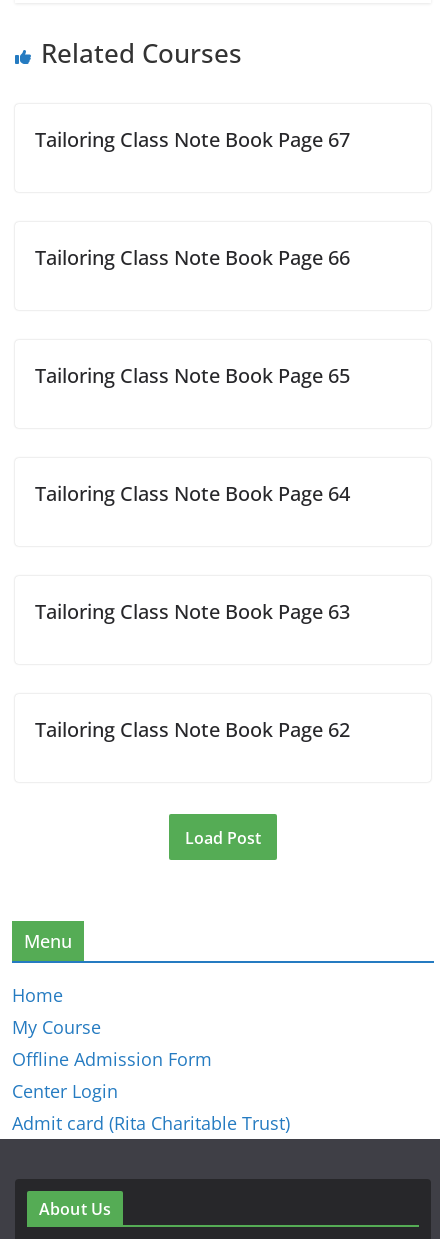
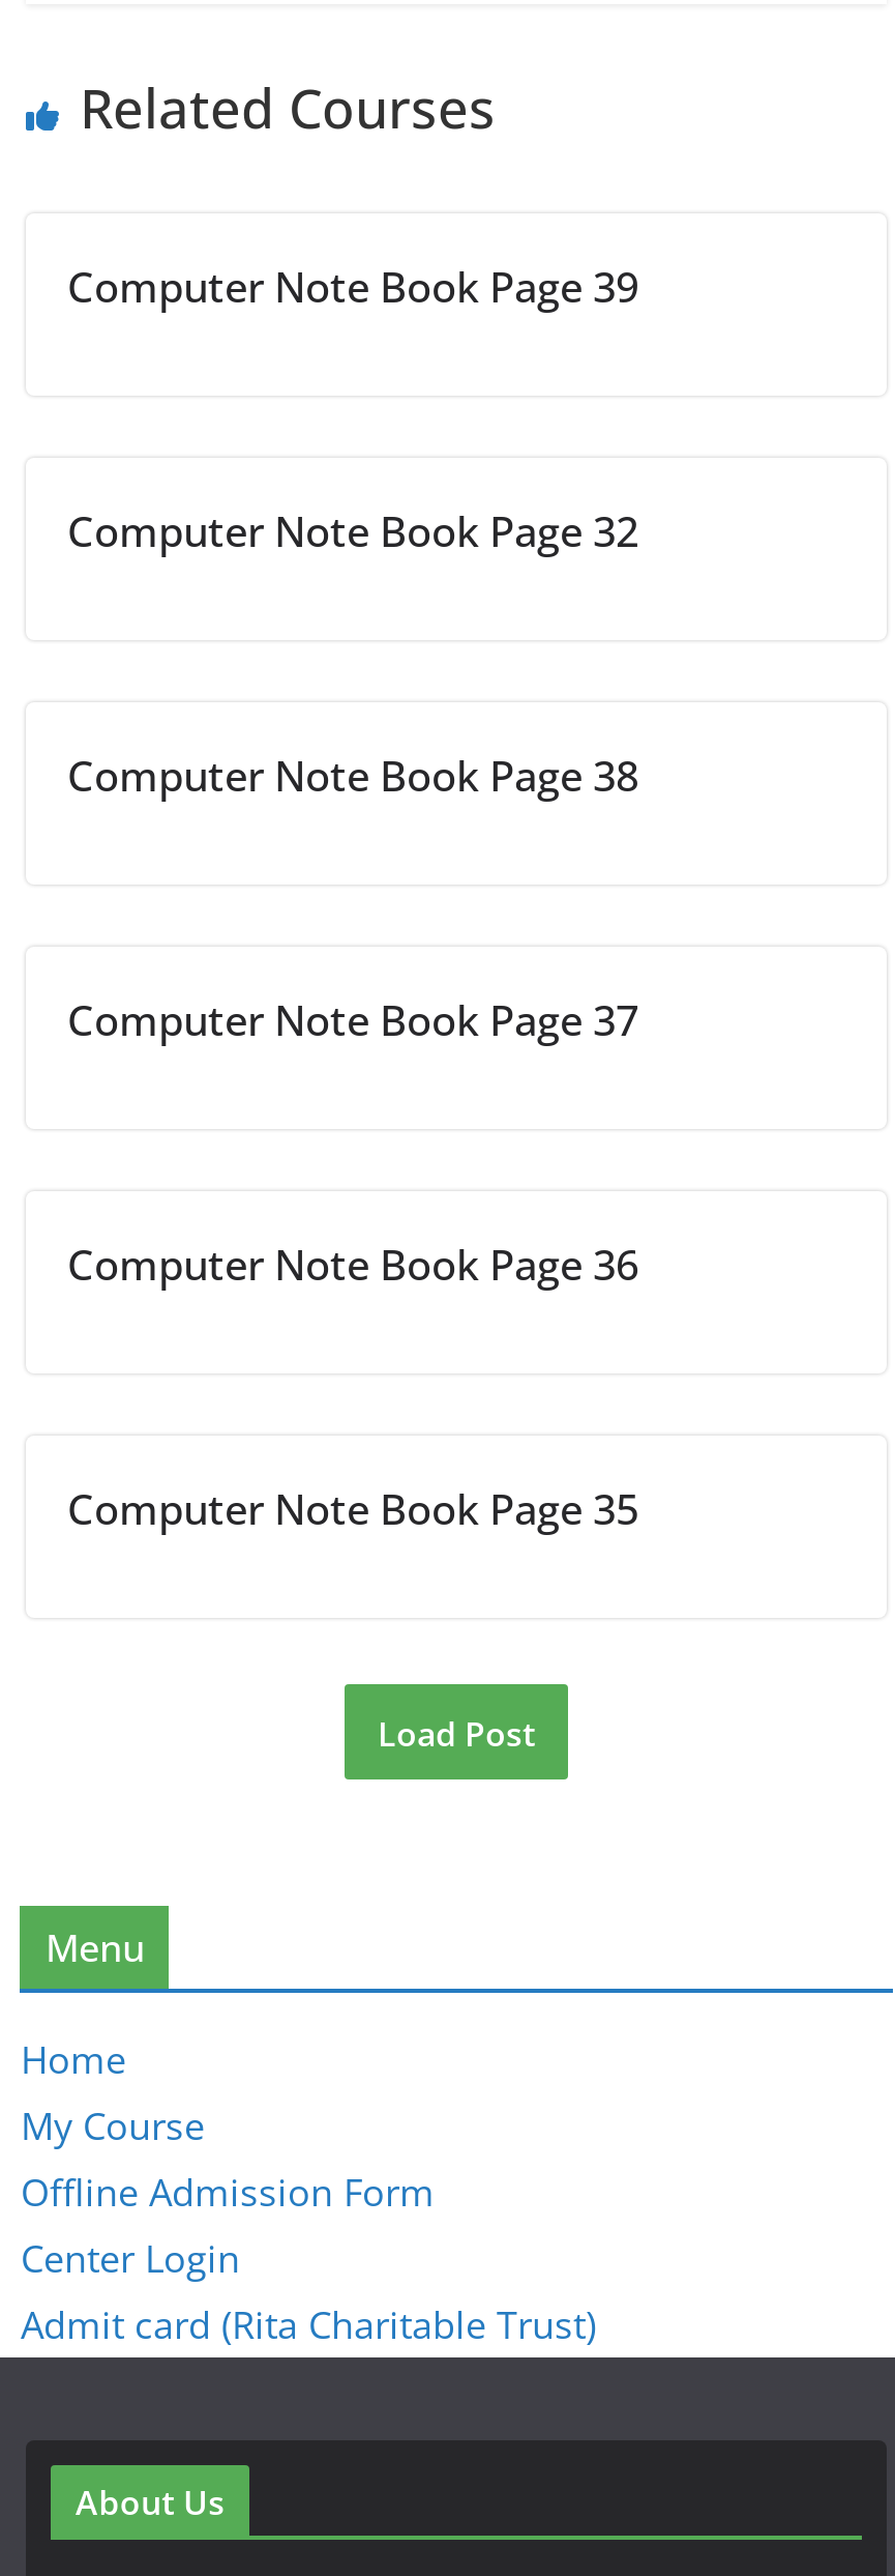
- Tailoring Class Note Book Page 67
+ Computer Note Book Page 39

- Tailoring Class Note Book Page 66
+ Computer Note Book Page 32

- Tailoring Class Note Book Page 65
+ Computer Note Book Page 38

- Tailoring Class Note Book Page 64
+ Computer Note Book Page 37

- Tailoring Class Note Book Page 63
+ Computer Note Book Page 36

- Tailoring Class Note Book Page 62
+ Computer Note Book Page 35
